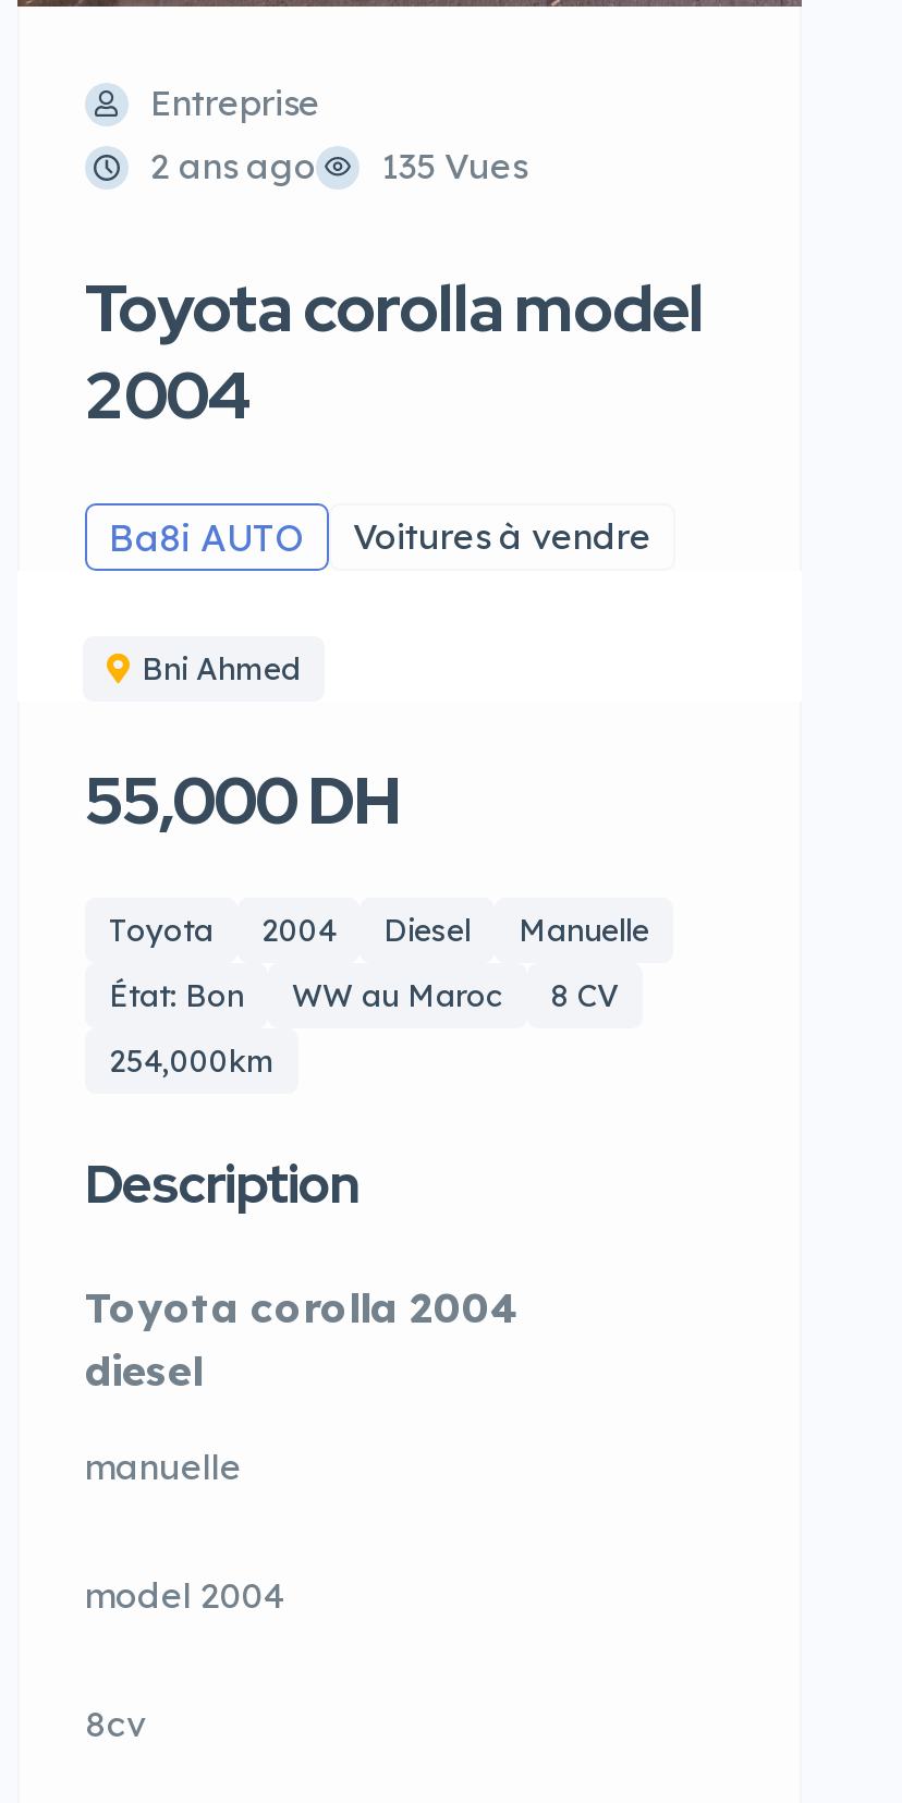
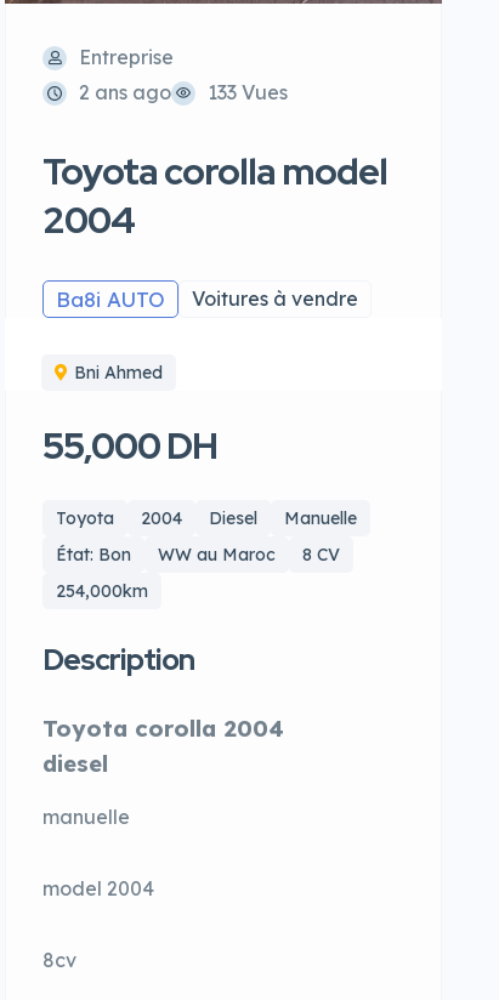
- 2 ans ago 135 Vues
+ 2 ans ago 133 Vues
